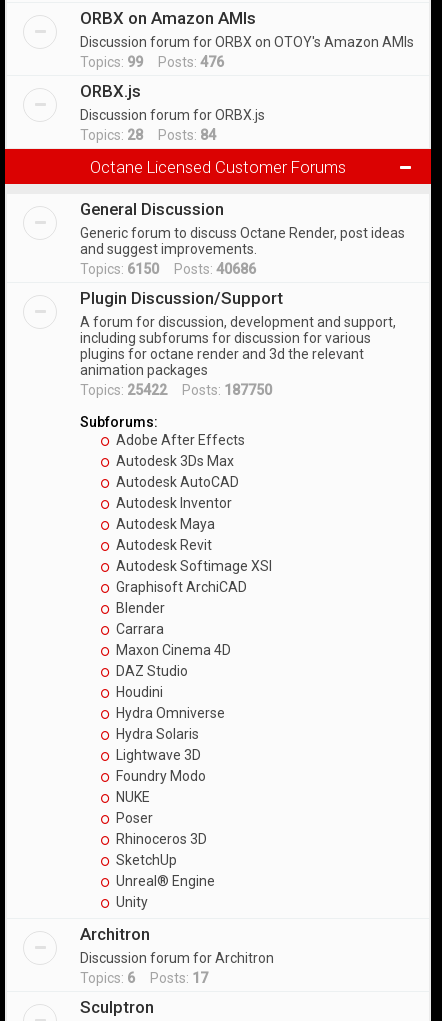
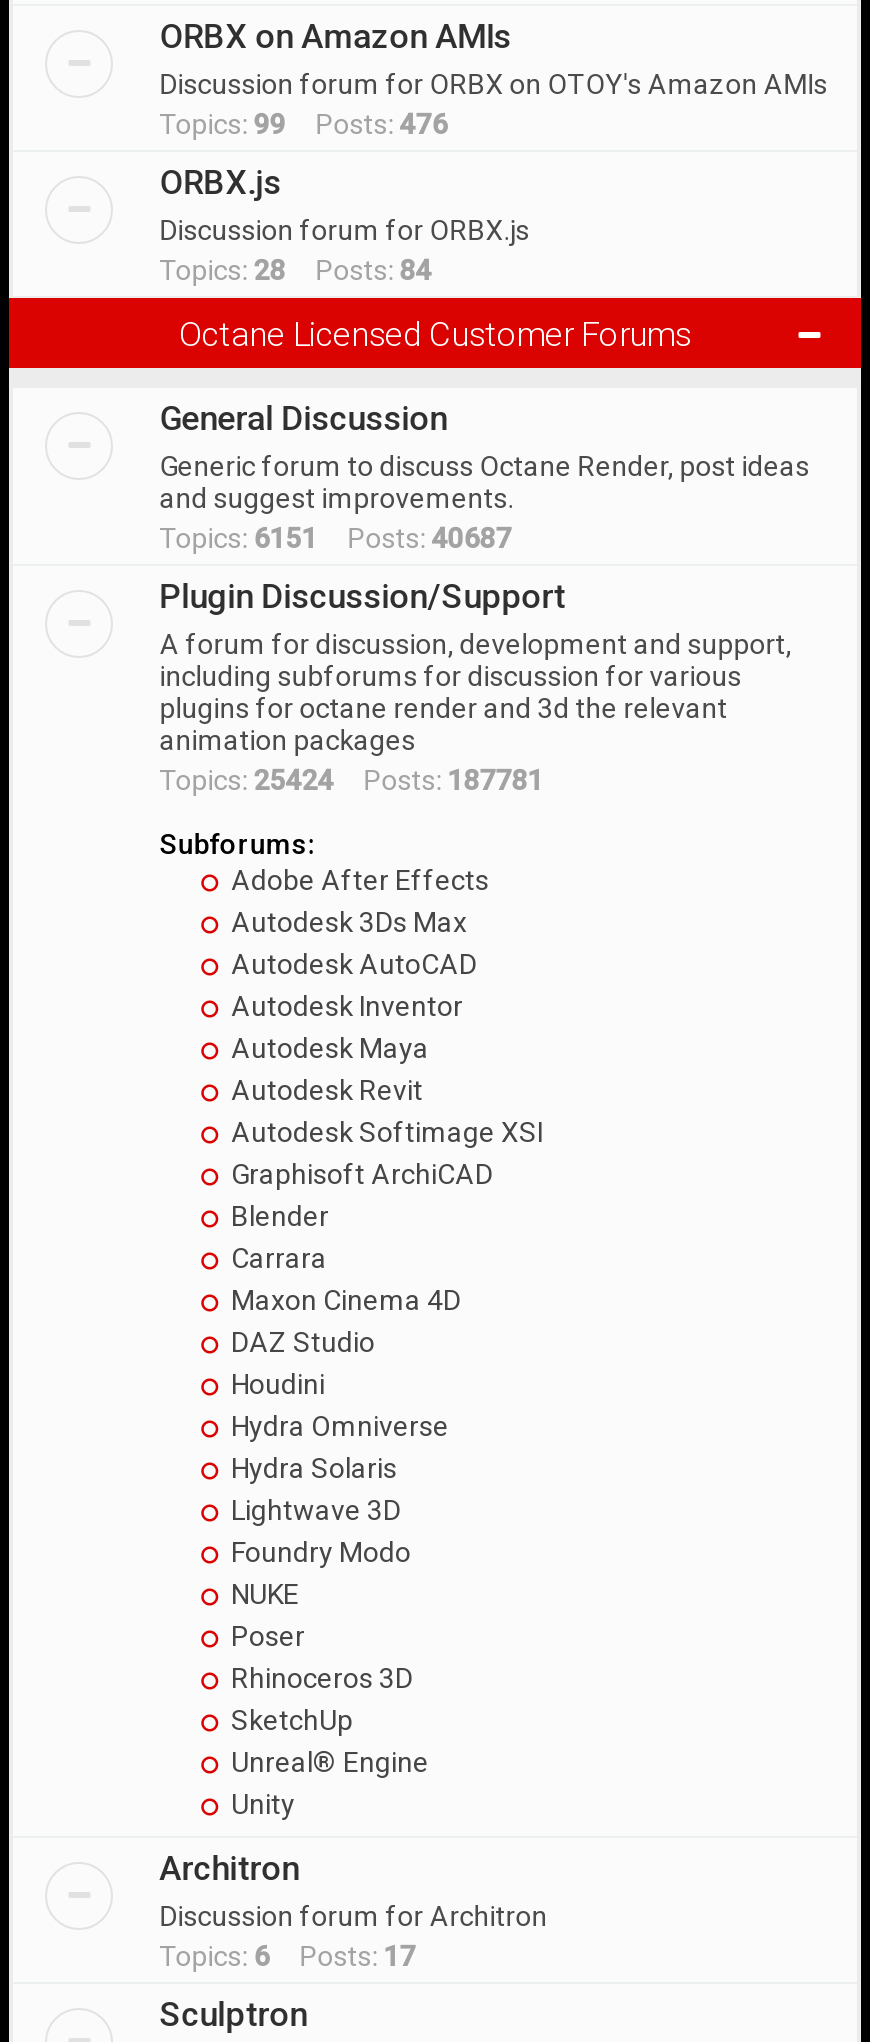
- Topics: 6150 Posts: 40686
+ Topics: 6151 Posts: 40687

- Topics: 25422 Posts: 187750
+ Topics: 25424 Posts: 187781
